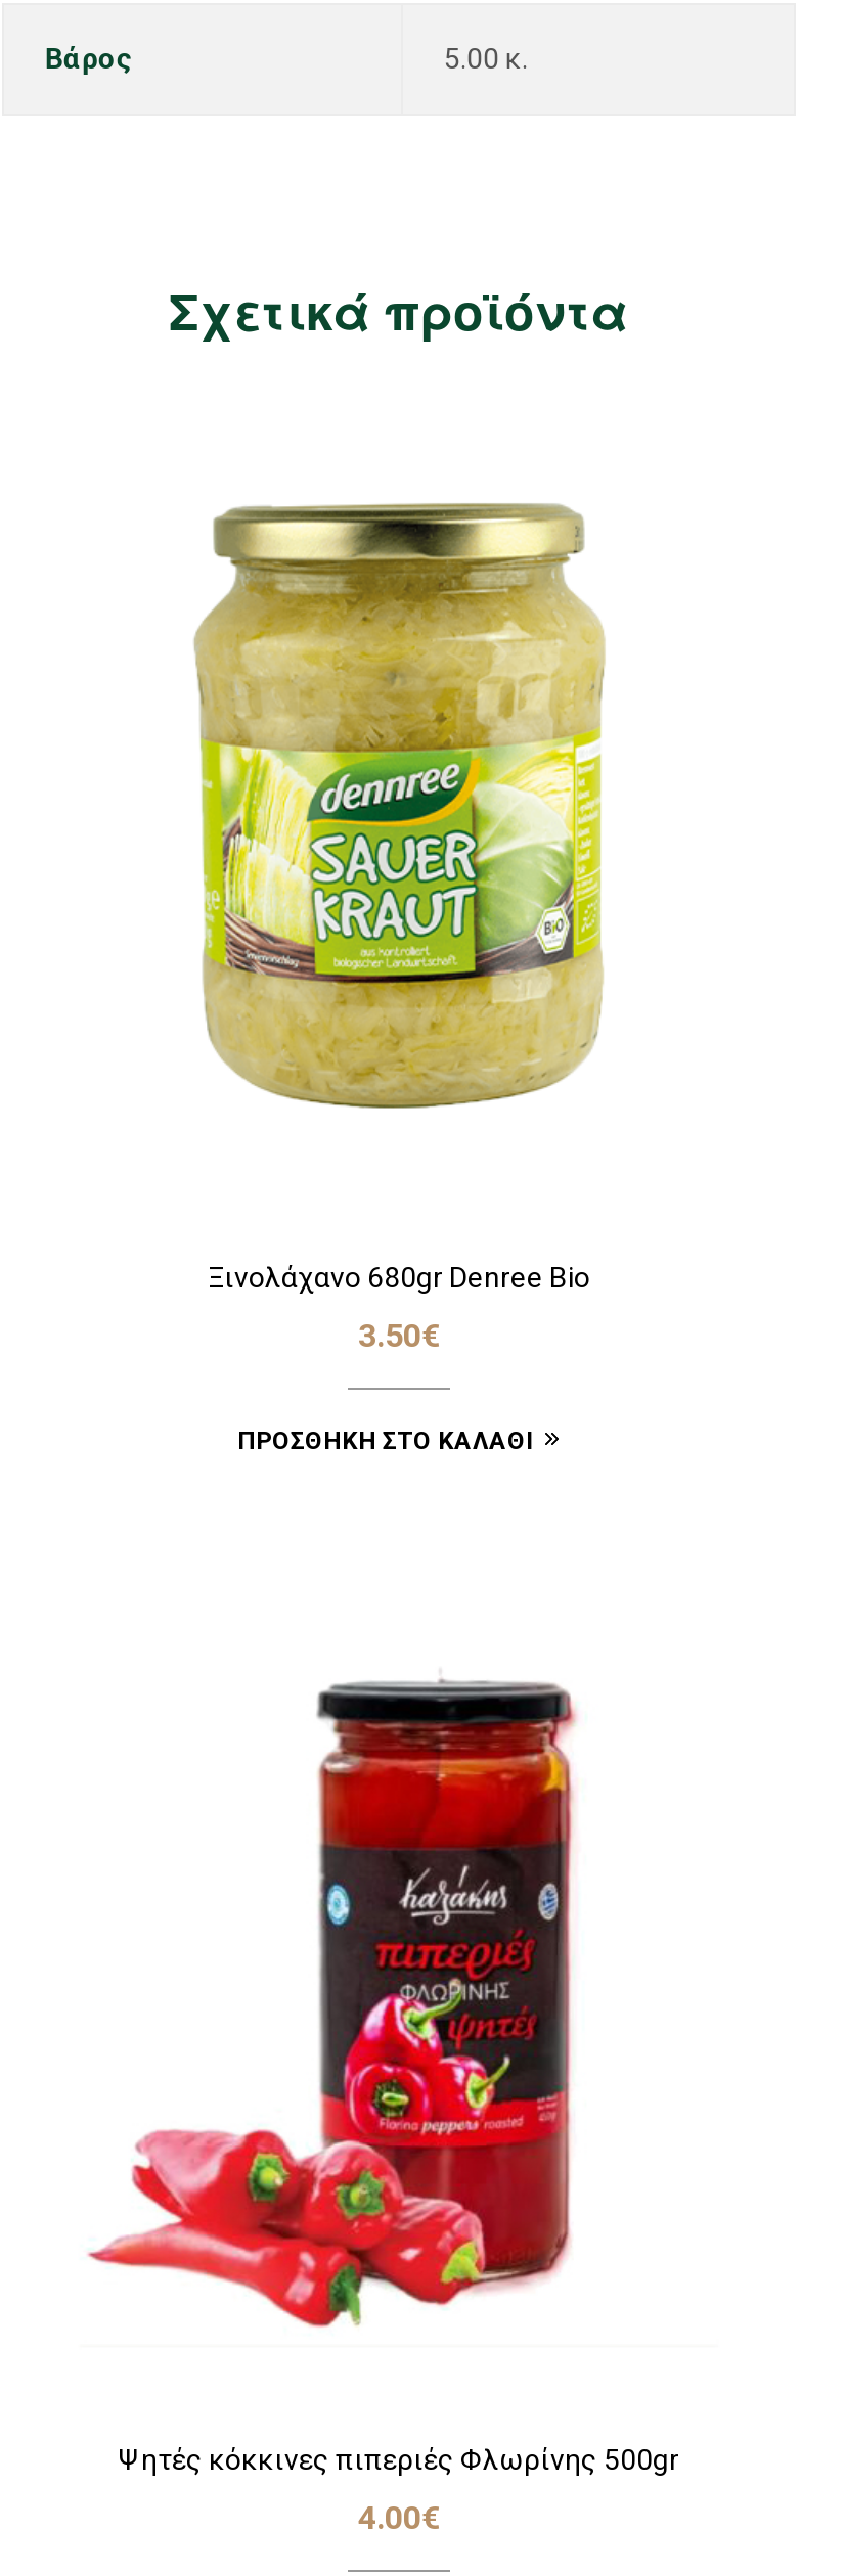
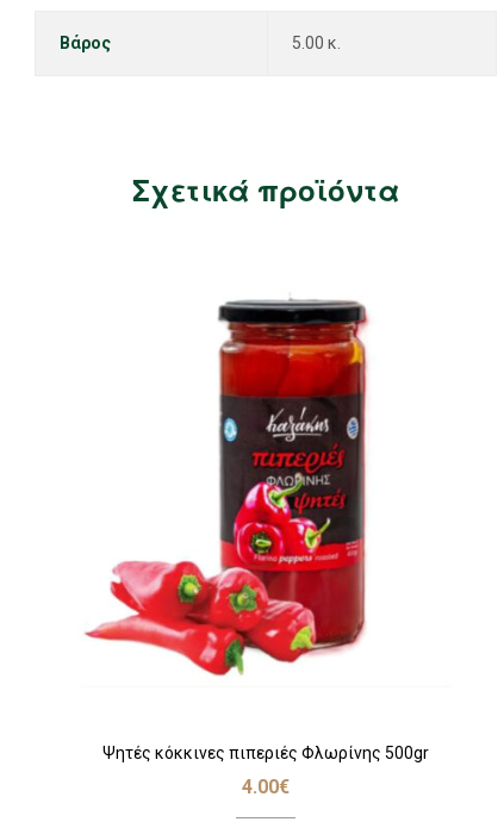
- [image]

- Ξινολάχανο 680gr Denree Bio
- 3.50€
- ΠΡΟΣΘΉΚΗ ΣΤΟ ΚΑΛΆΘΙ
